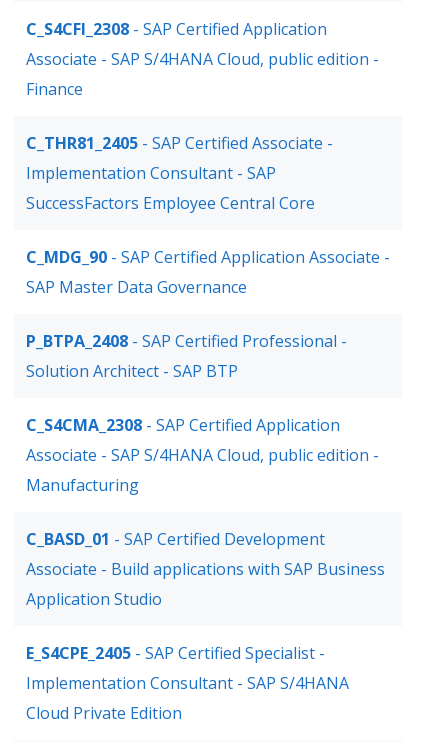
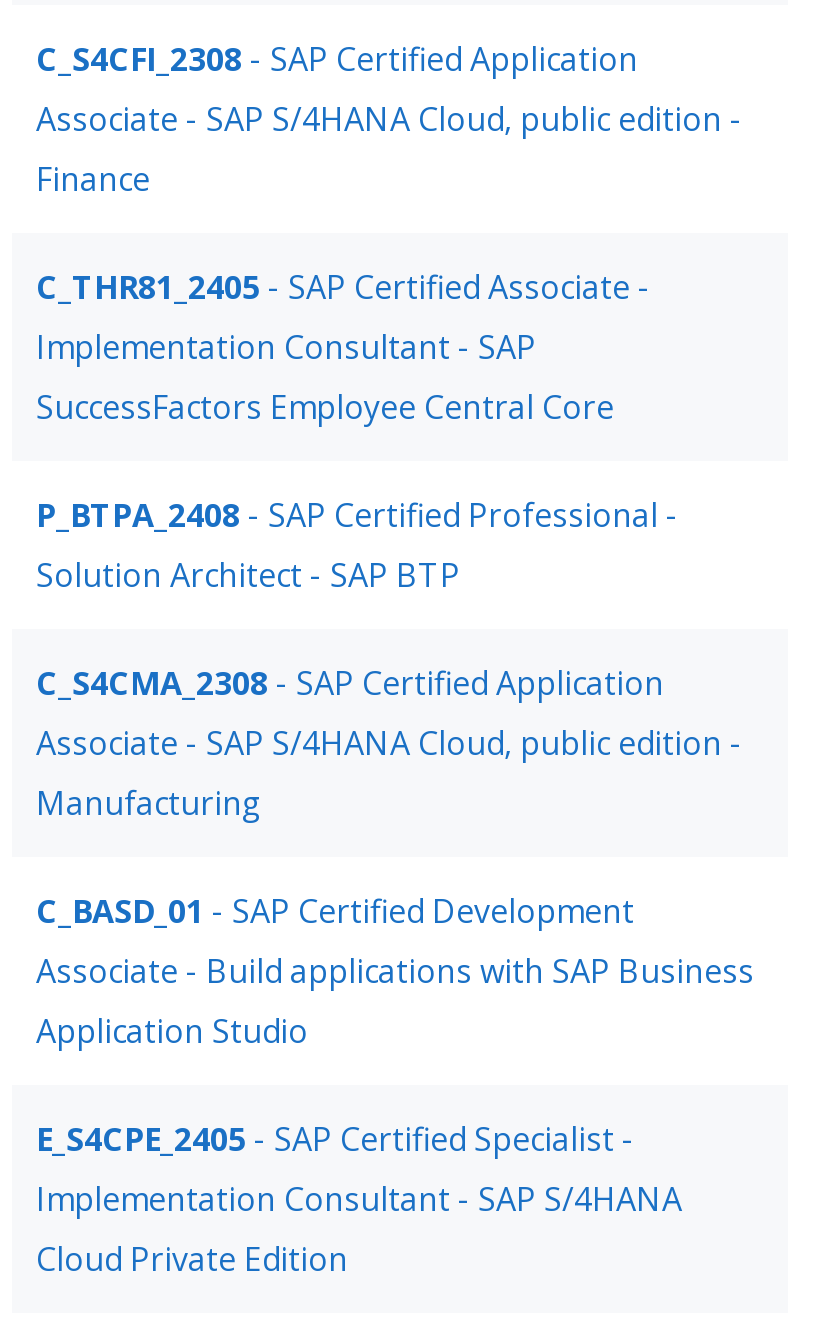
- C_MDG_90 - SAP Certified Application Associate -
- SAP Master Data Governance
